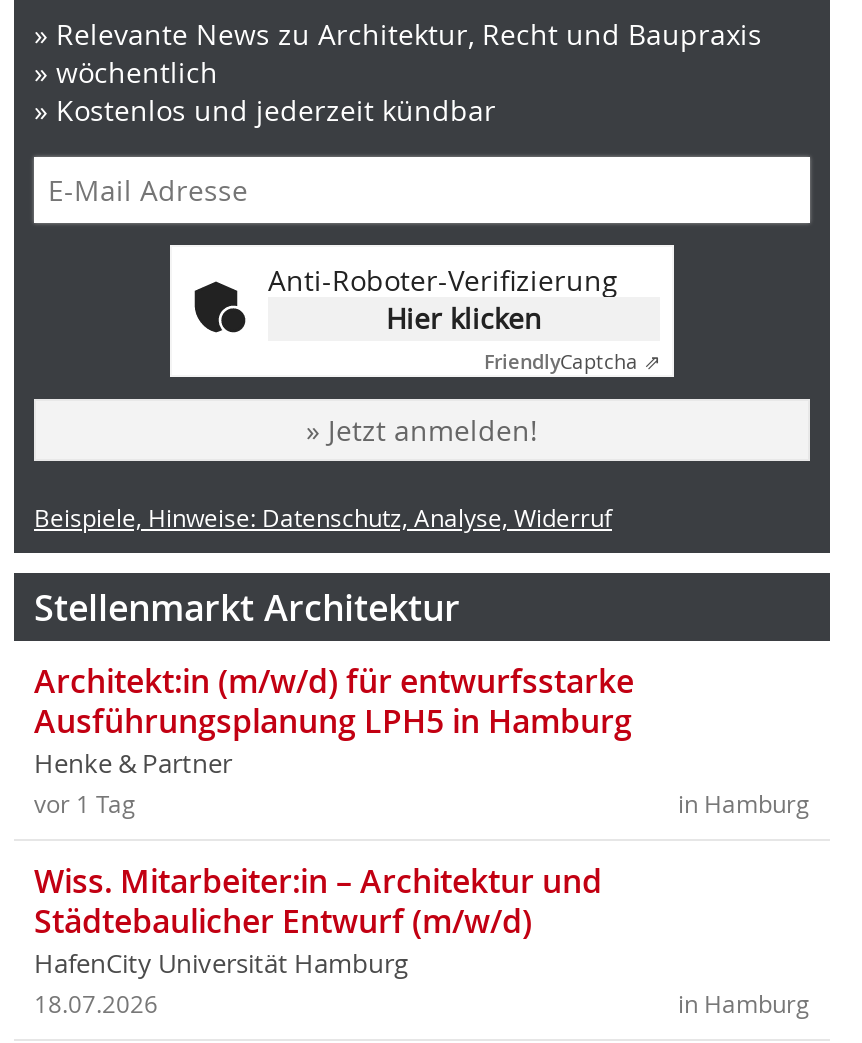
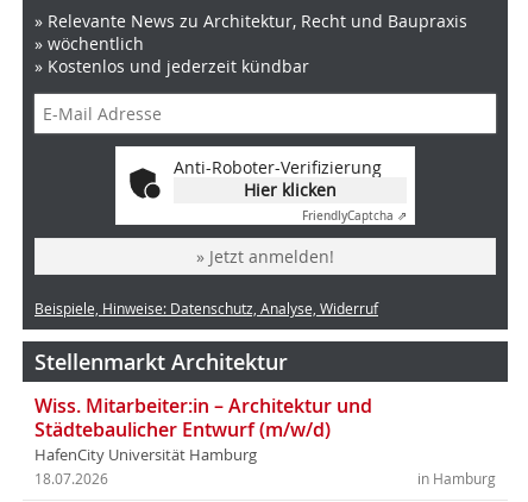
- Architekt:in (m/w/d) für entwurfsstarke
- Ausführungsplanung LPH5 in Hamburg
- Henke & Partner
- in Hamburg
- vor 1 Tag
